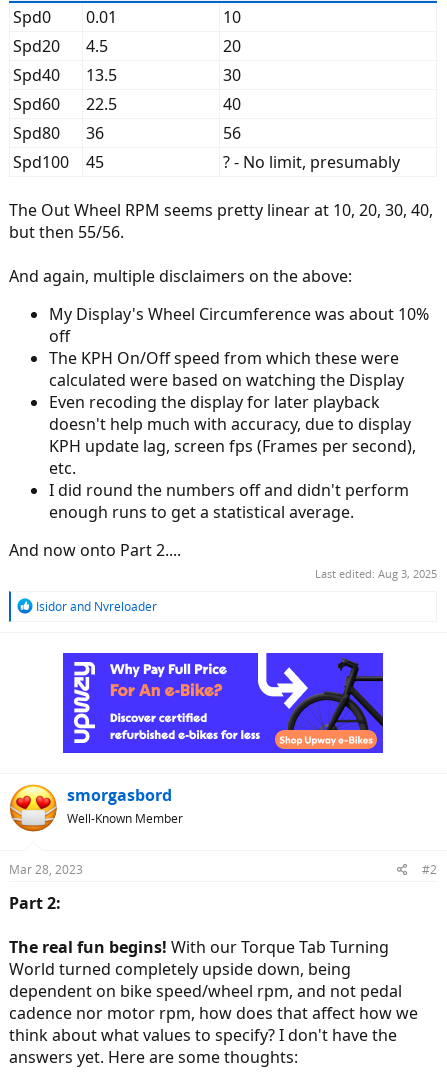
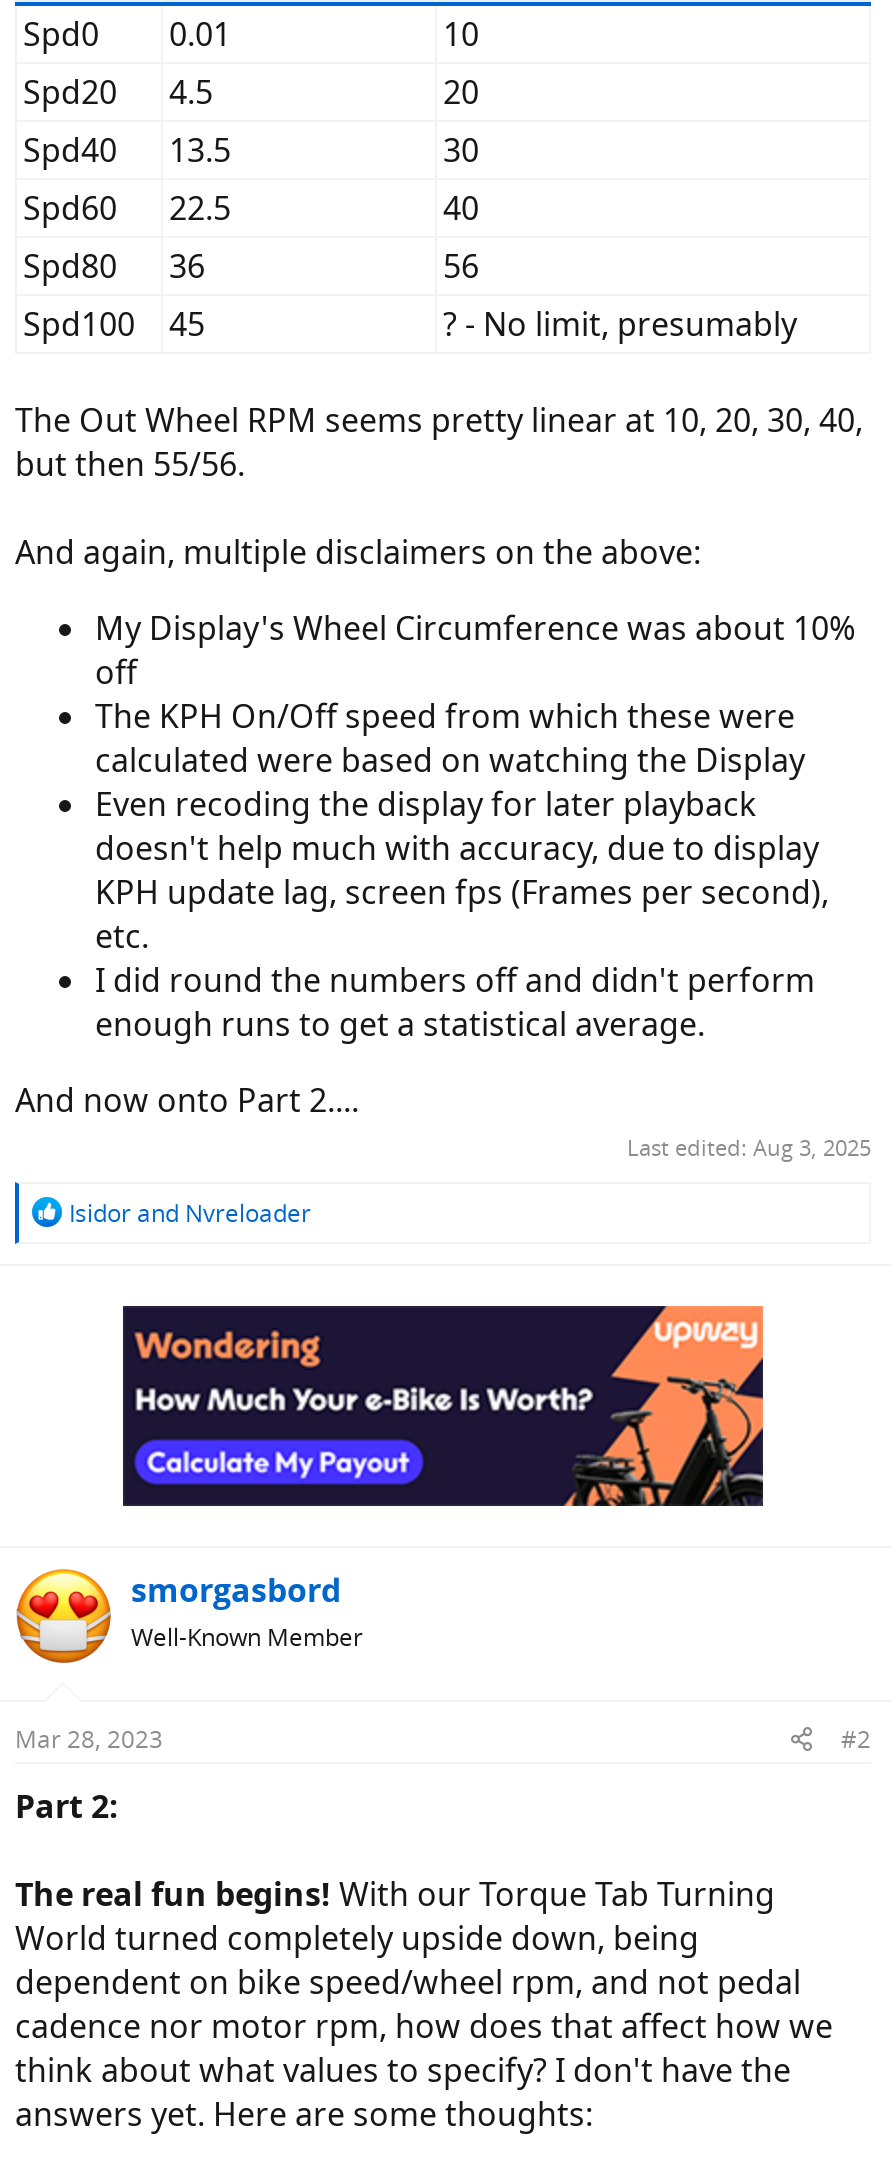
- [image]
+ [image]
